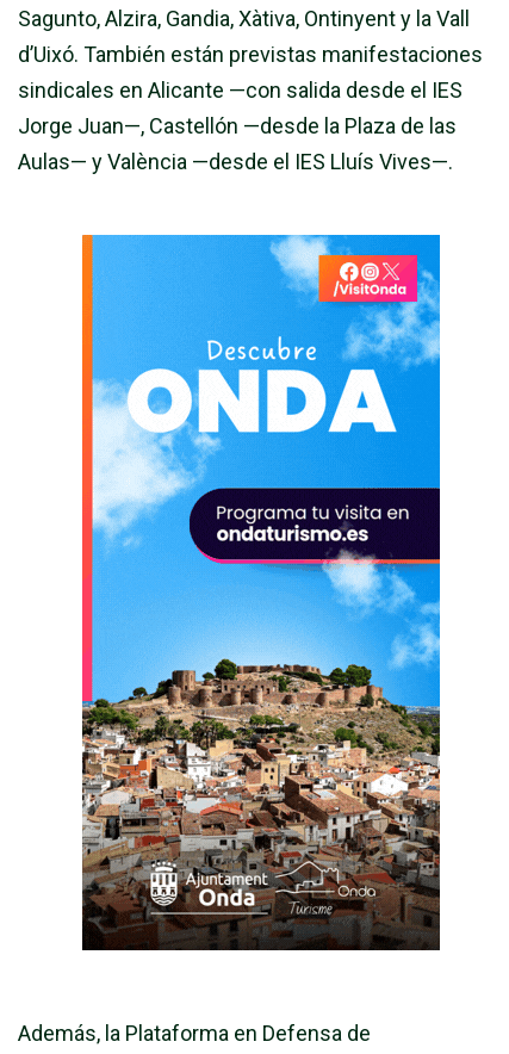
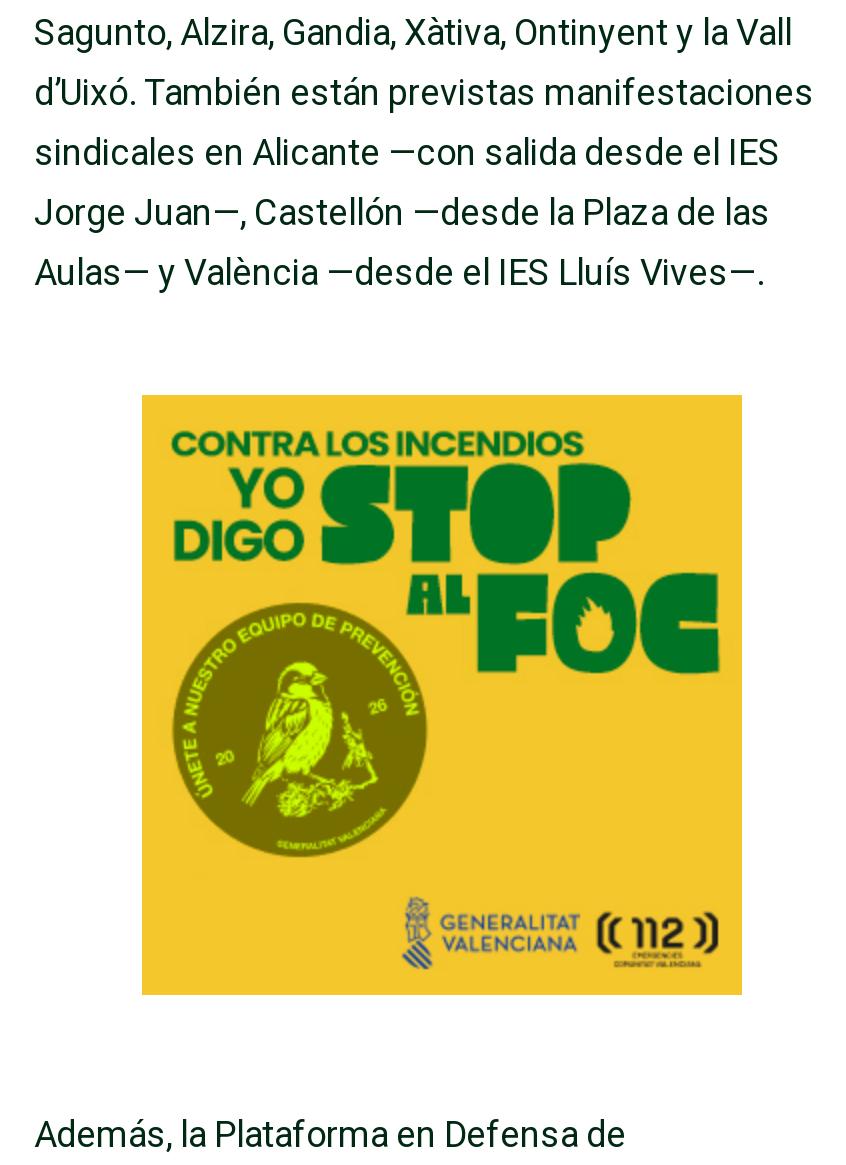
- [image]
+ [image]
